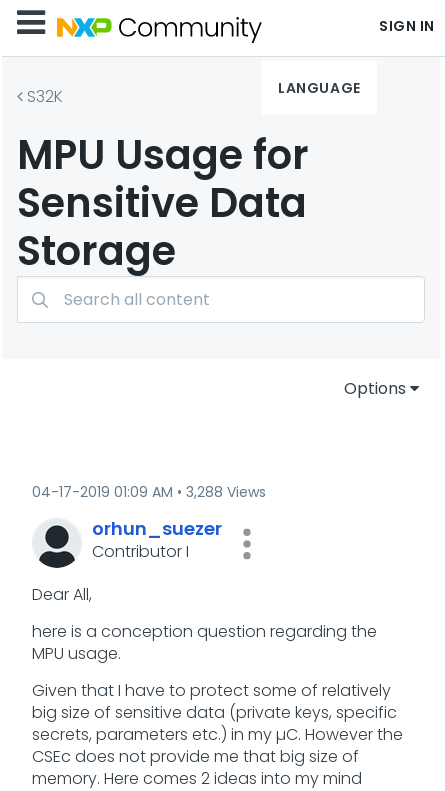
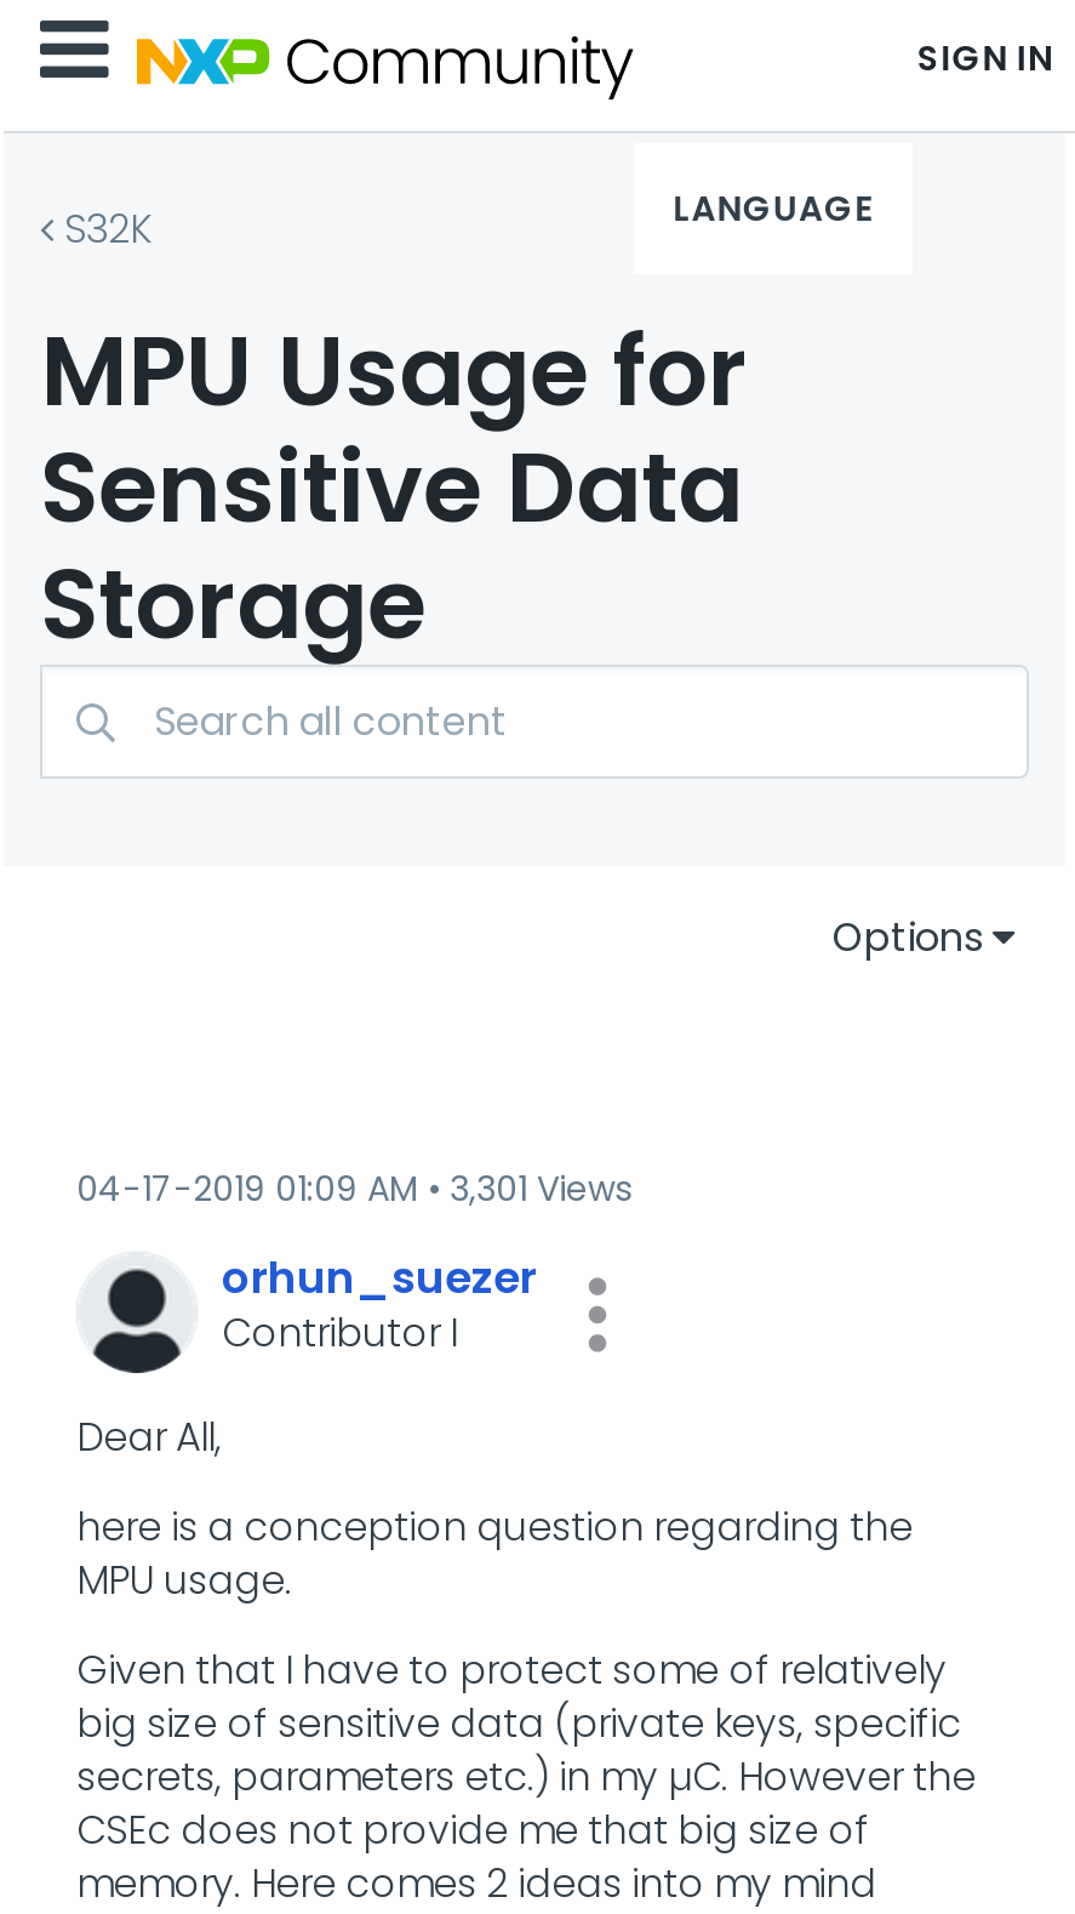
- 04-17-2019 01:09 AM 3,288 Views
+ 04-17-2019 01:09 AM 3,301 Views
